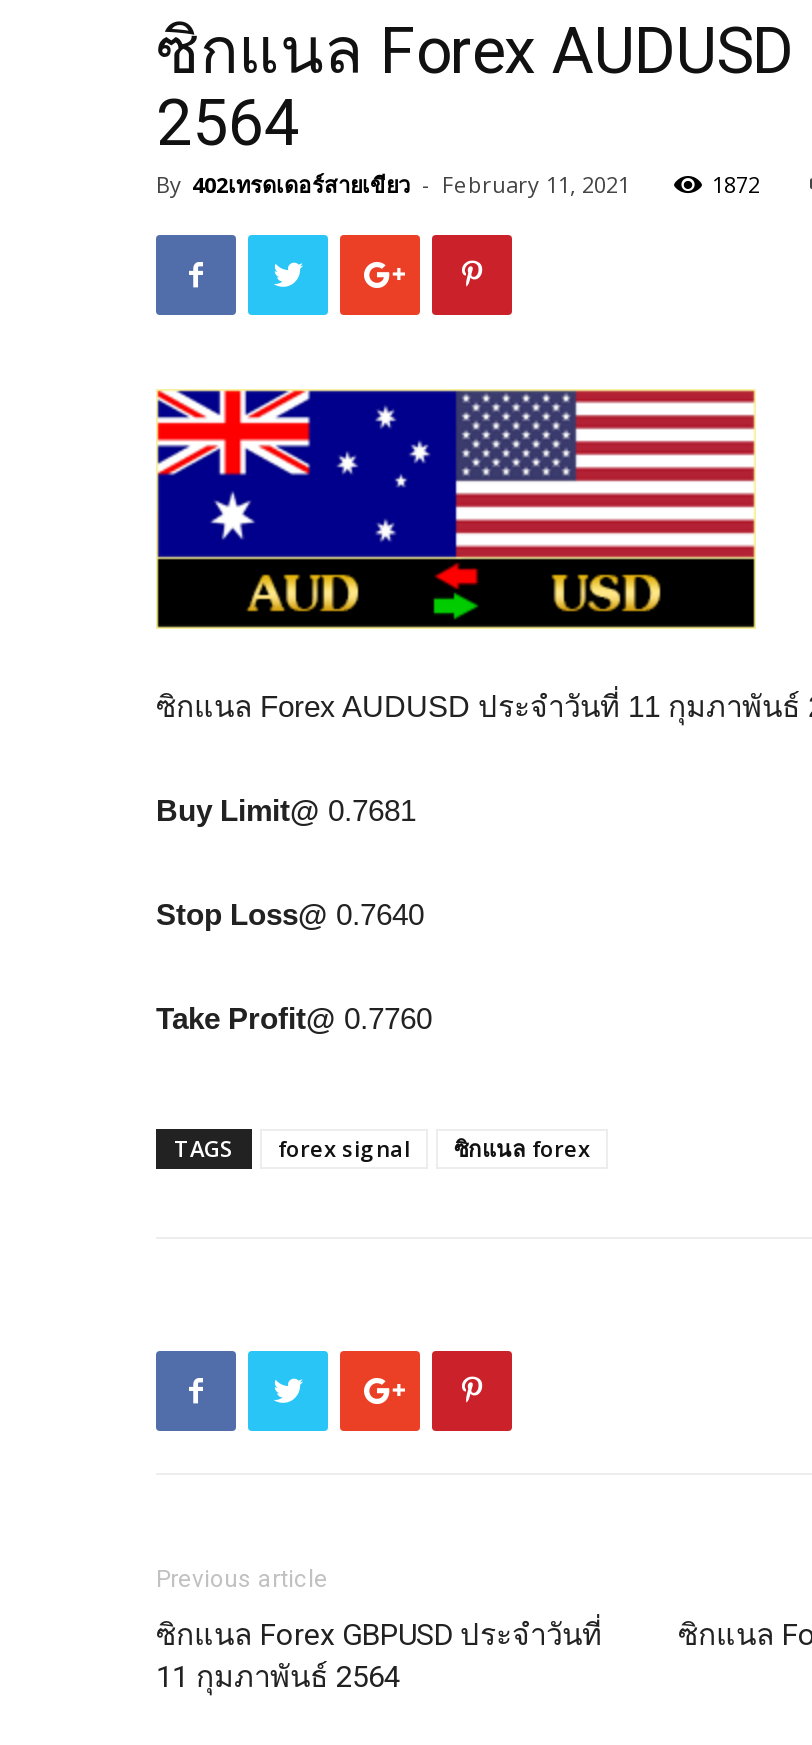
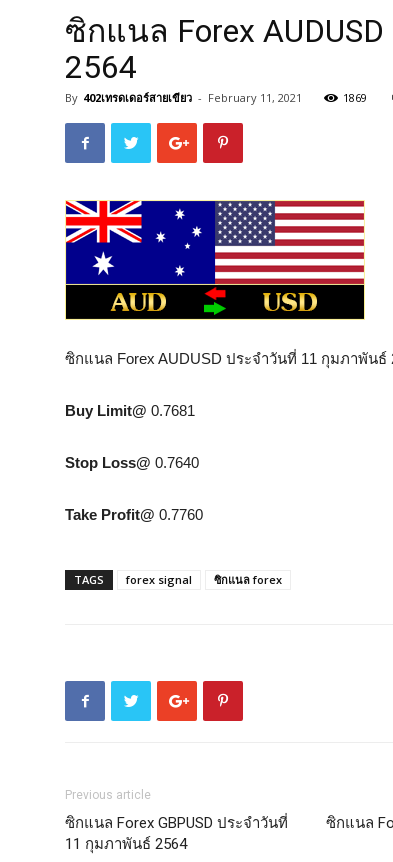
- 1872
+ 1869
